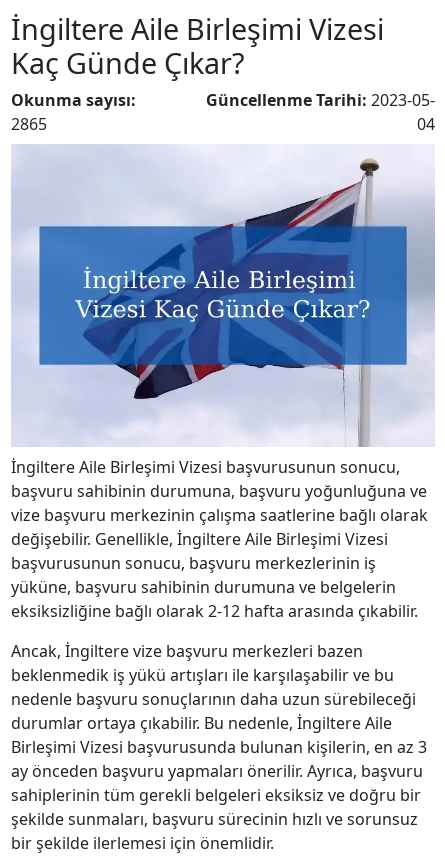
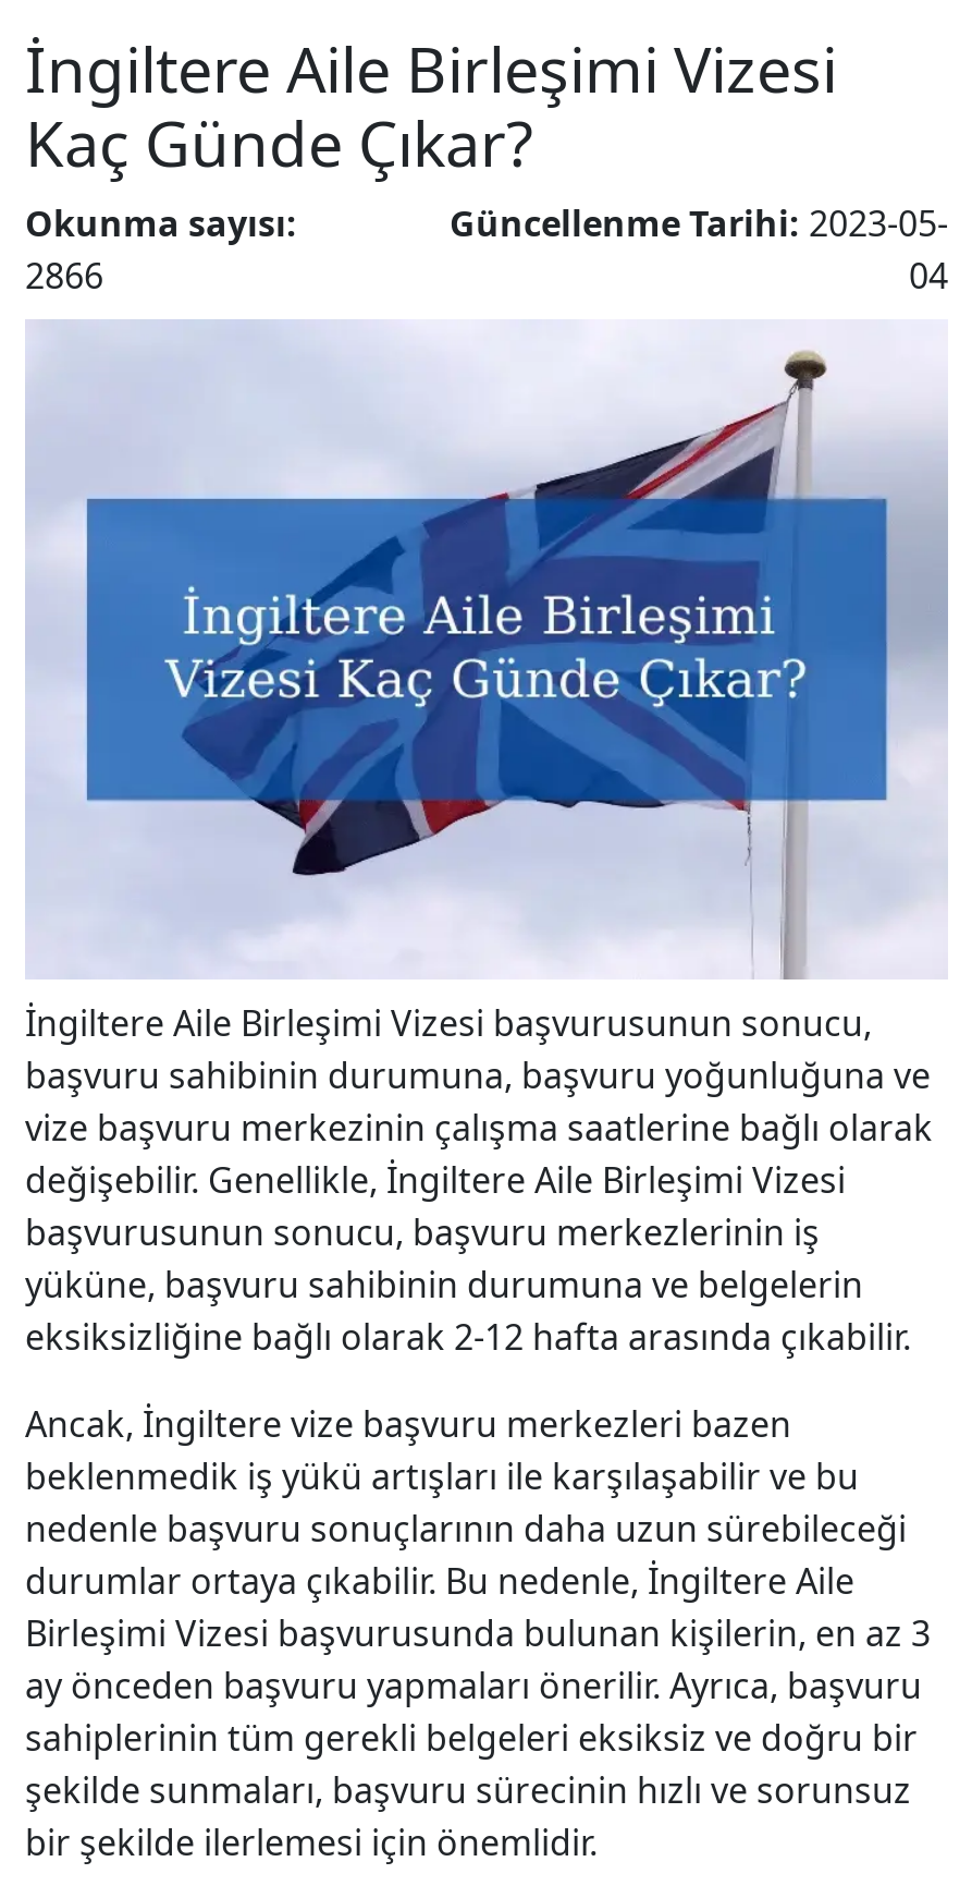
- 2865
+ 2866
